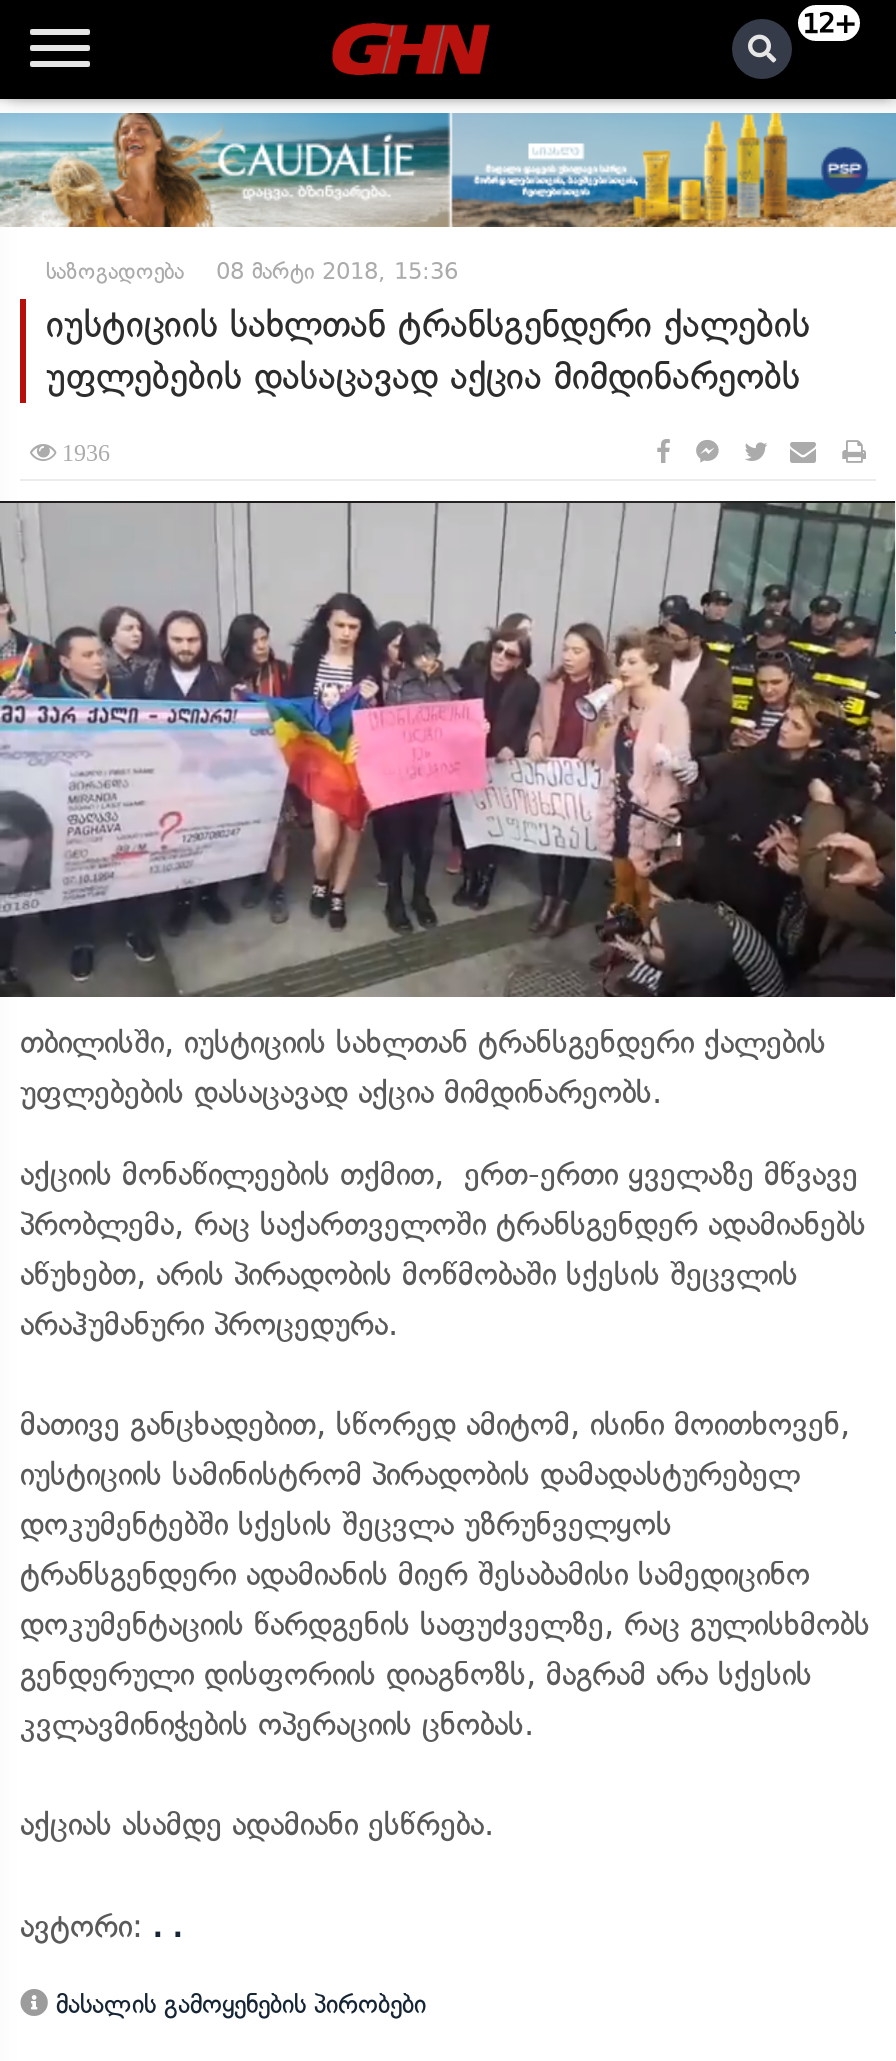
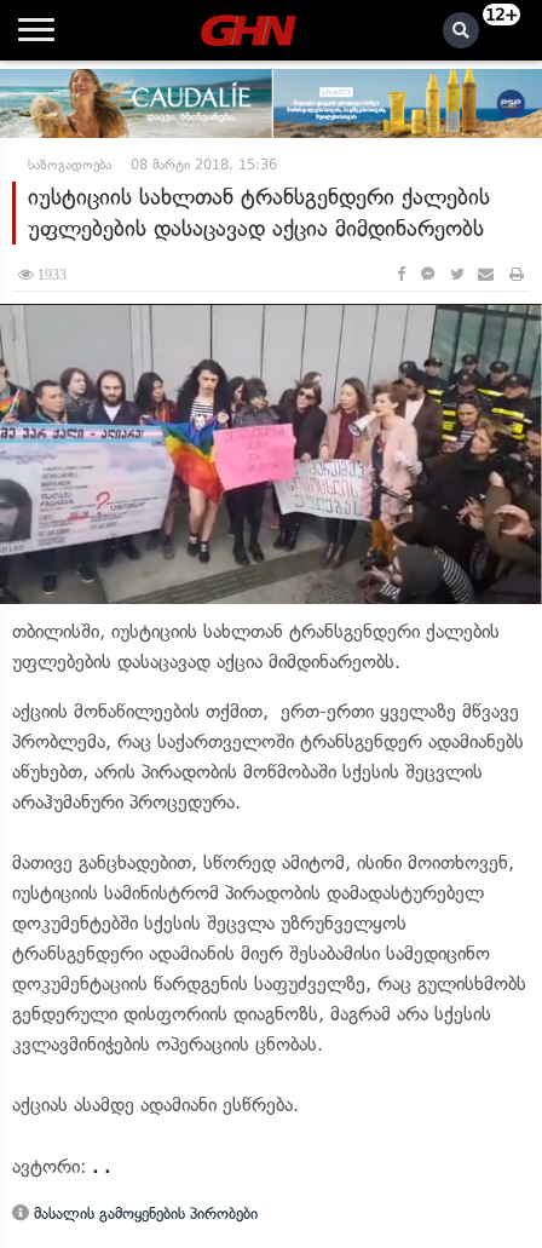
- 1936
+ 1933
